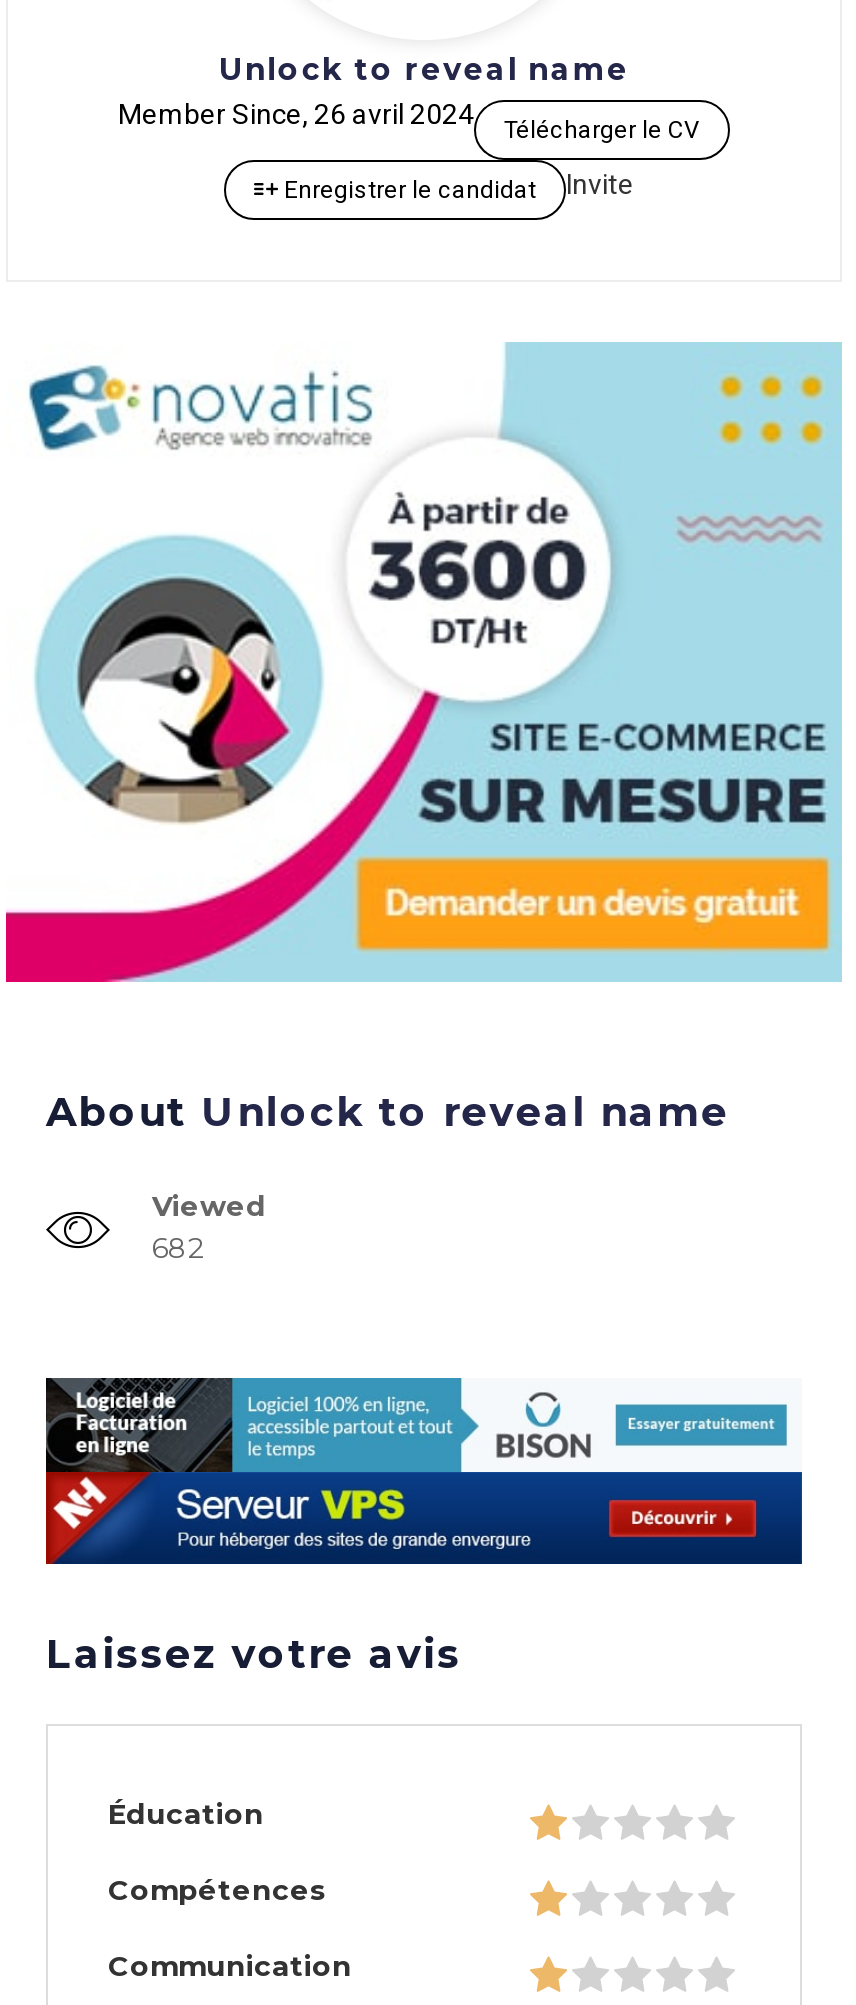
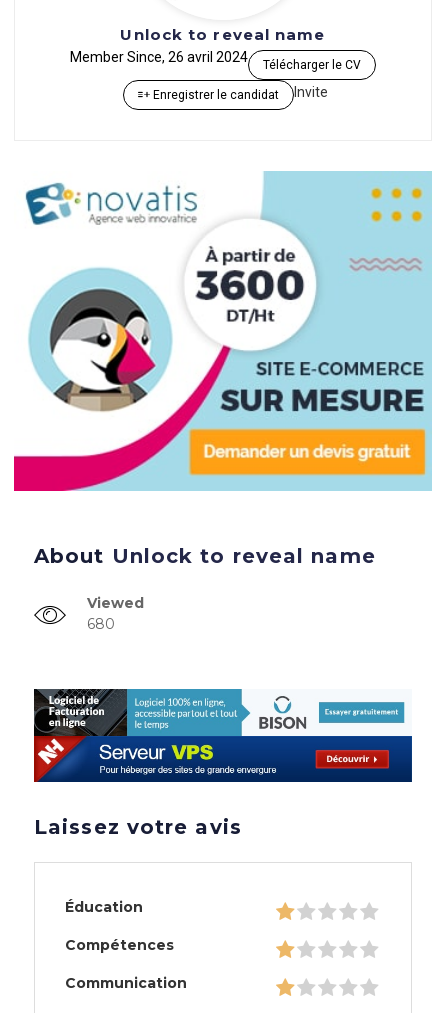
- 682
+ 680
